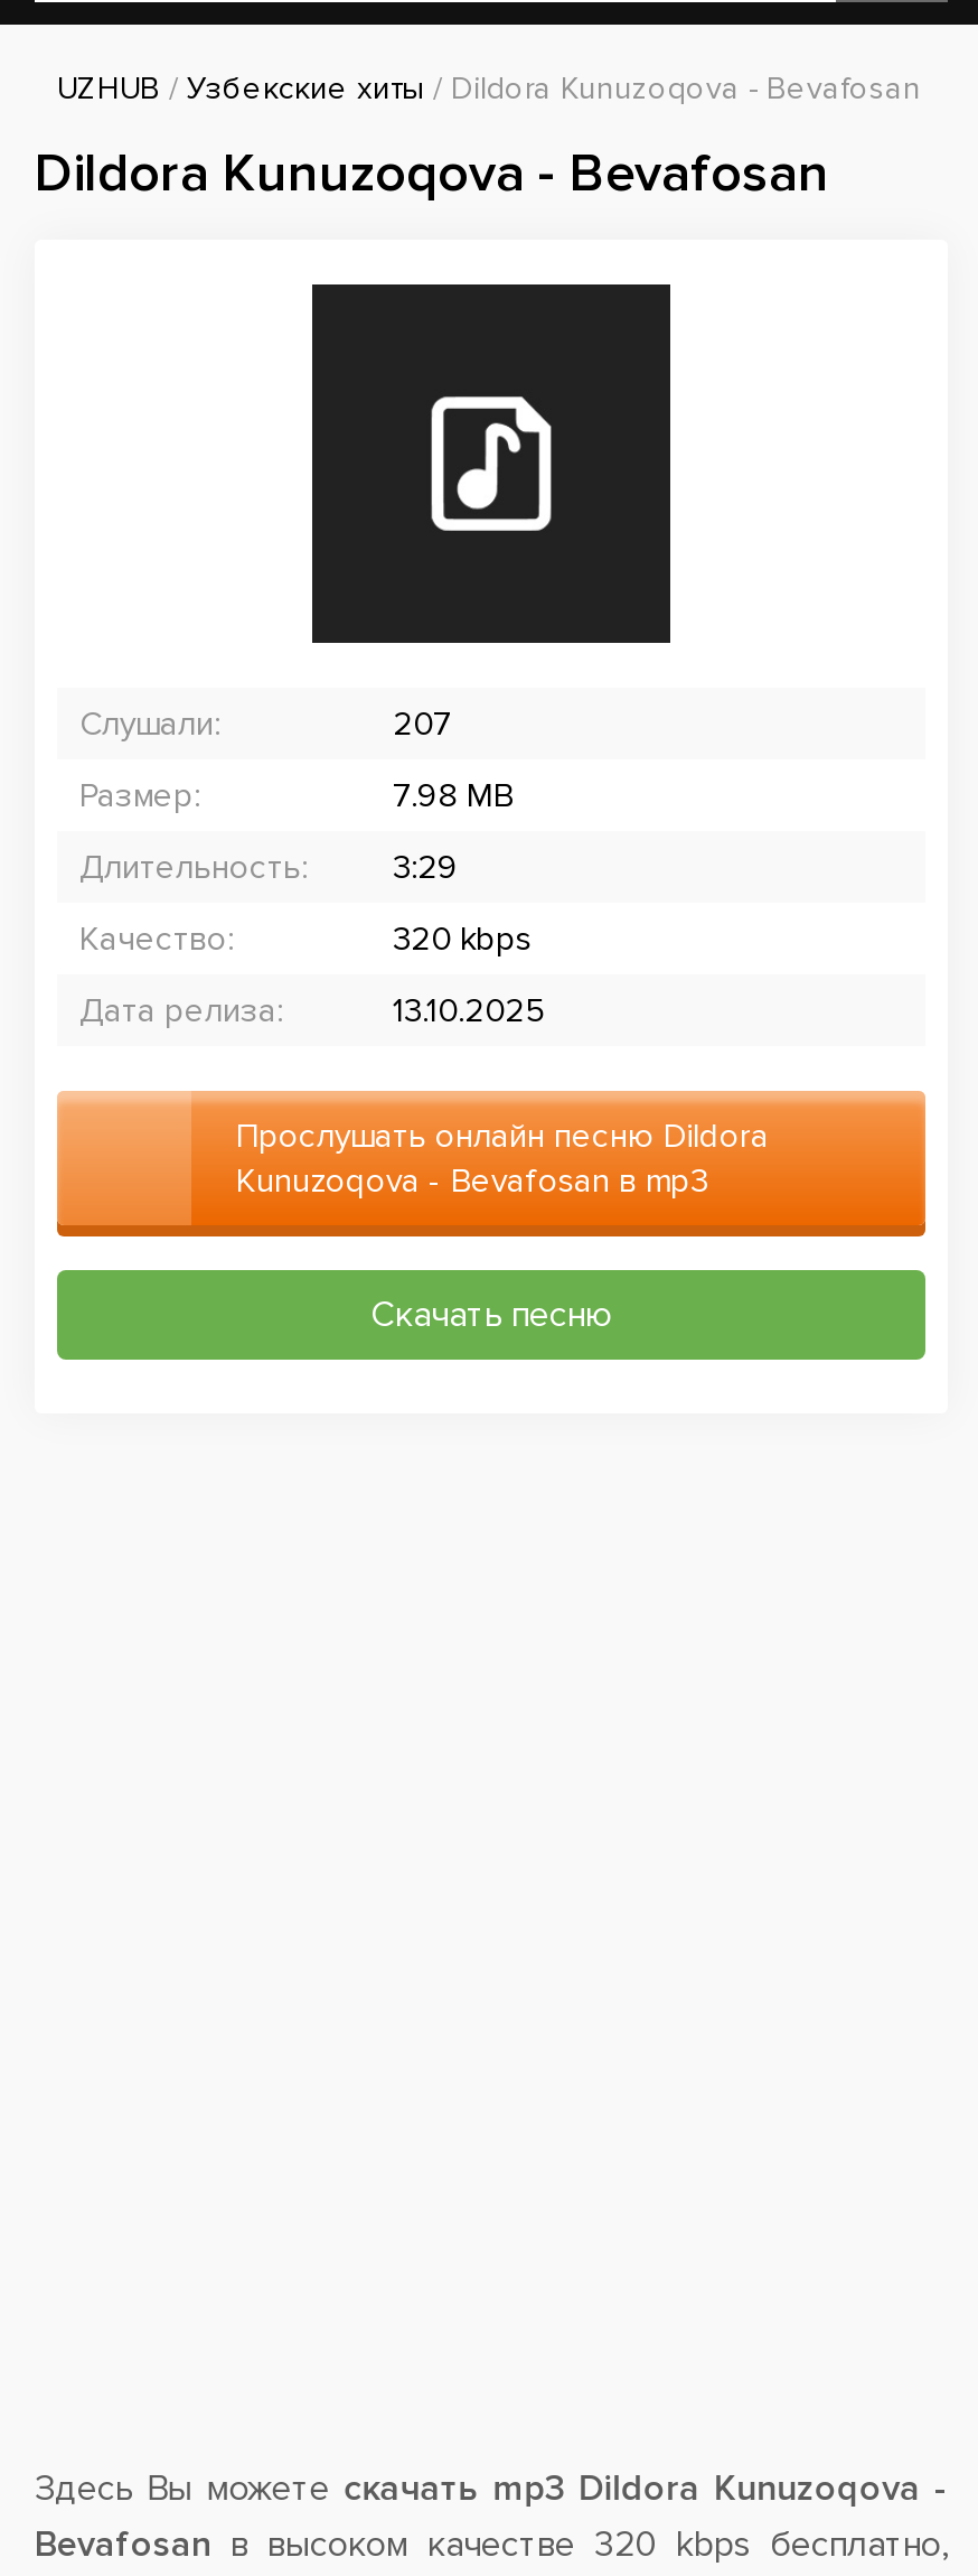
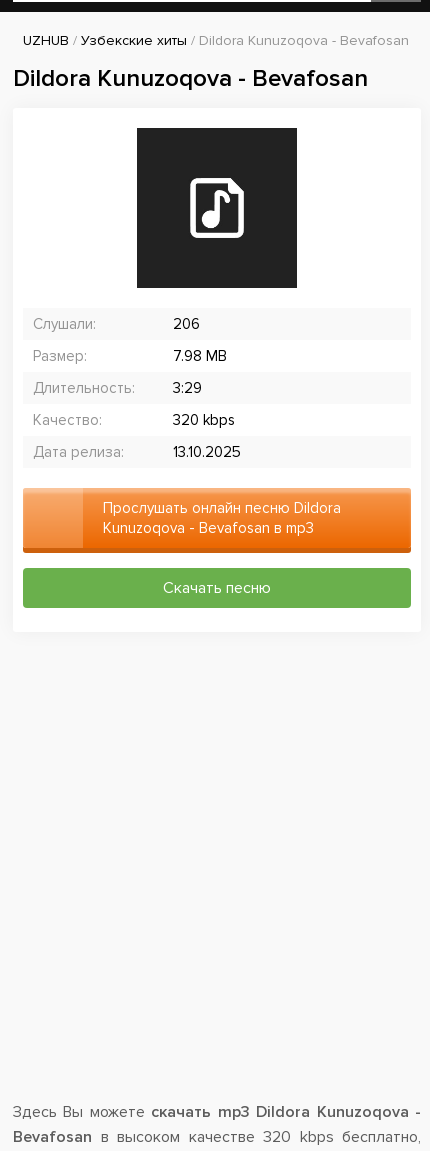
- 207
+ 206
